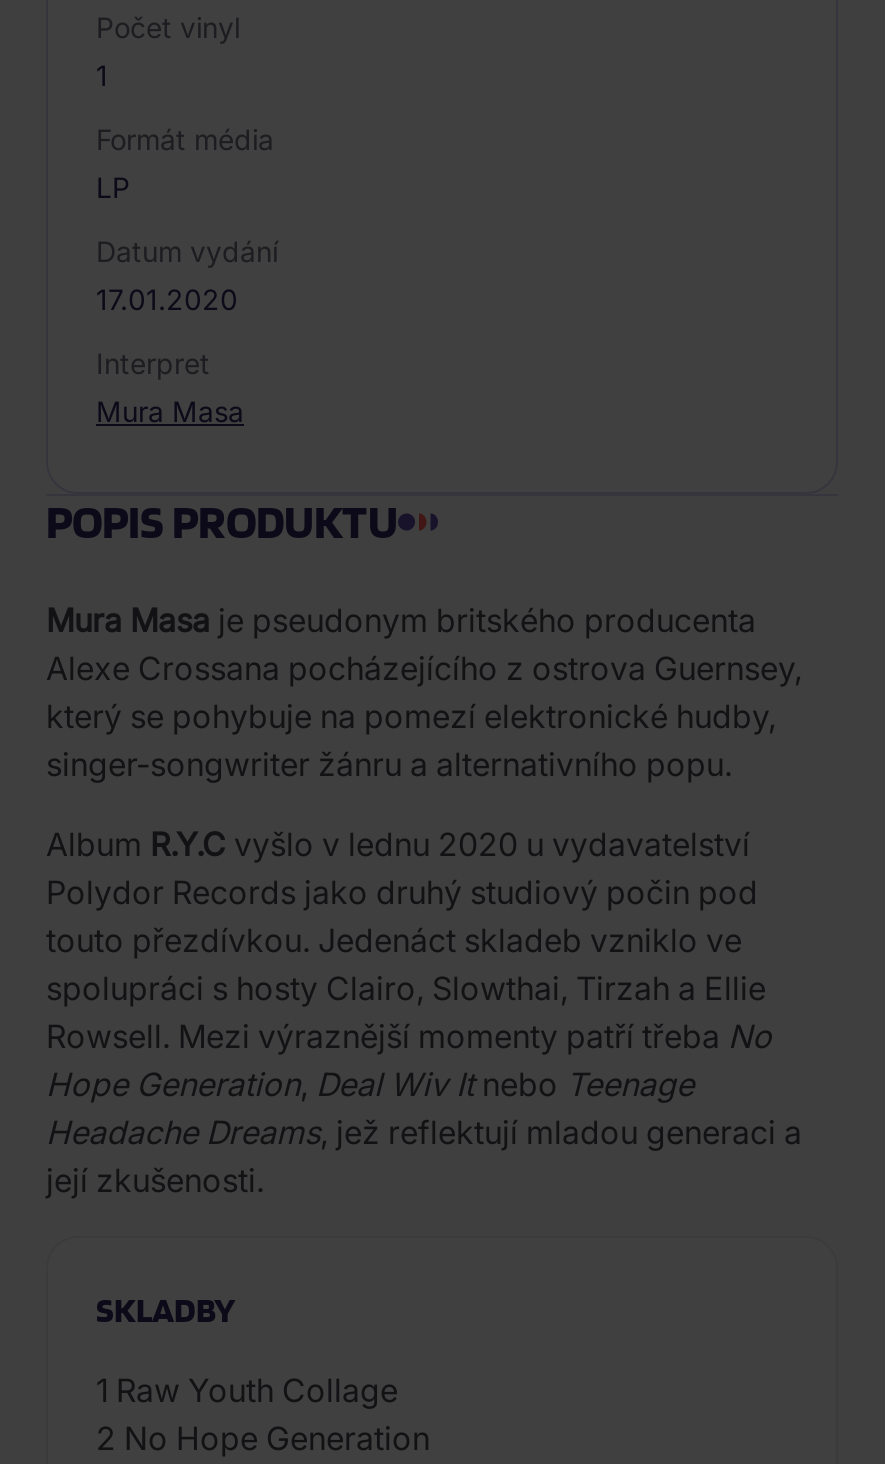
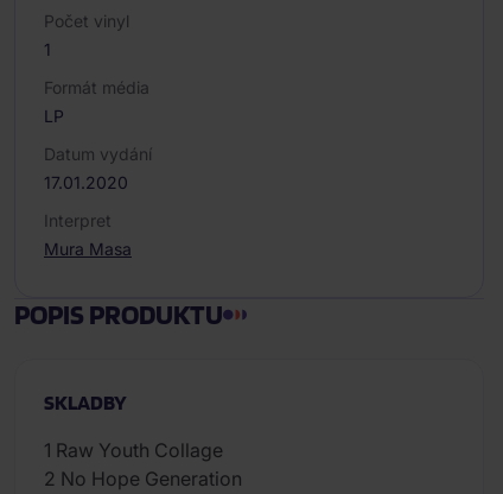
- Mura Masa je pseudonym britského producenta
- Alexe Crossana pocházejícího z ostrova Guernsey,
- který se pohybuje na pomezí elektronické hudby,
- singer-songwriter žánru a alternativního popu.
- Album R.Y.C vyšlo v lednu 2020 u vydavatelství
- Polydor Records jako druhý studiový počin pod
- touto přezdívkou. Jedenáct skladeb vzniklo ve
- spolupráci s hosty Clairo, Slowthai, Tirzah a Ellie
- Rowsell. Mezi výraznější momenty patří třeba No
- Hope Generation, Deal Wiv Itnebo Teenage
- Headache Dreams, jež reflektují mladou generaci a
- její zkušenosti.
